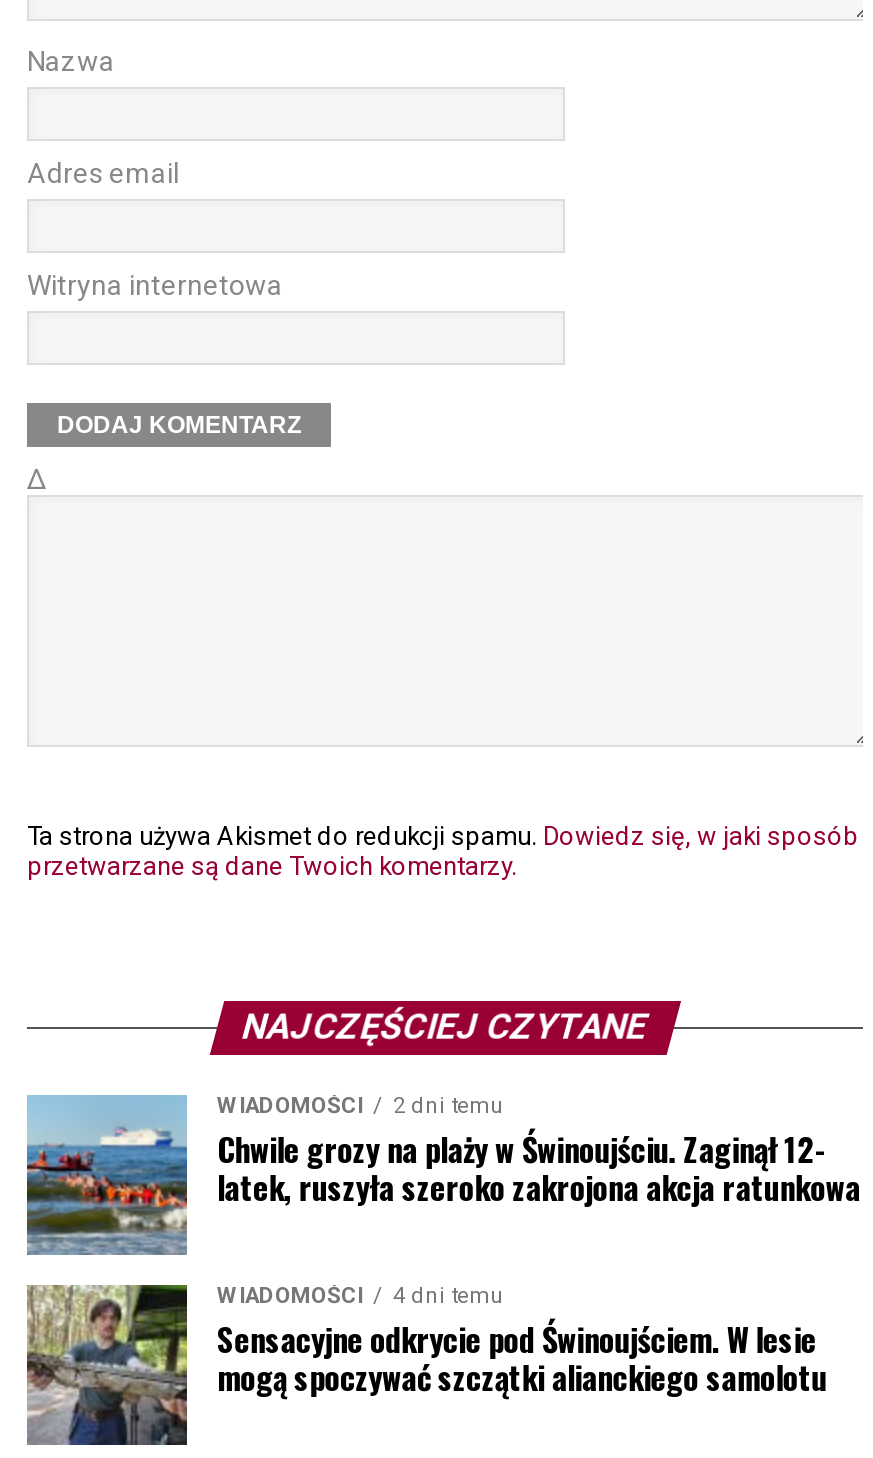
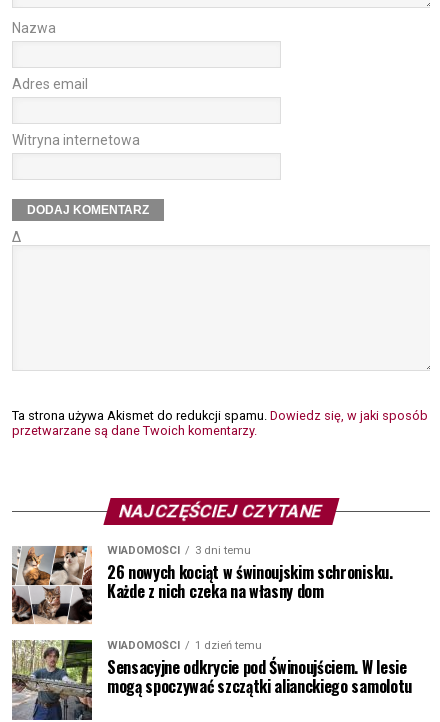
- [image]
- 2 dni temu
- Chwile grozy na plaży w Świnoujściu. Zaginął 12-
- latek, ruszyła szeroko zakrojona akcja ratunkowa
+ [image]
+ 3 dni temu
+ 26 nowych kociąt w świnoujskim schronisku.
+ Każde z nich czeka na własny dom

- WIADOMOŚCI 4 dni temu
+ WIADOMOŚCI 1 dzień temu
